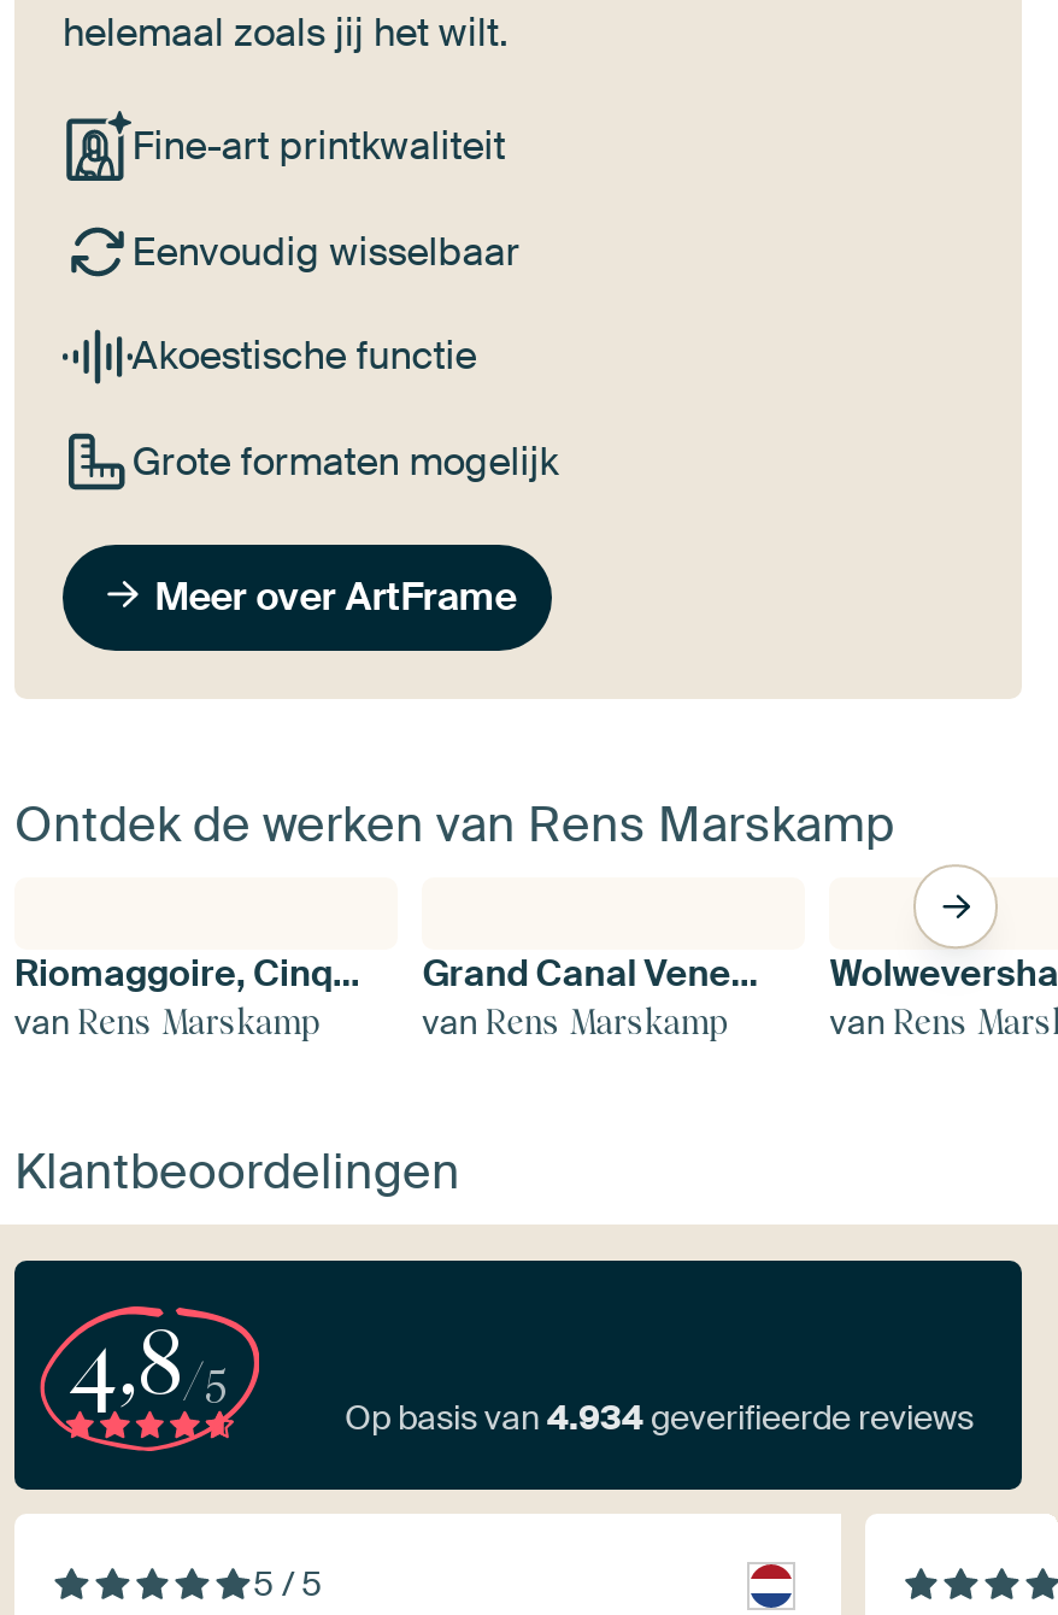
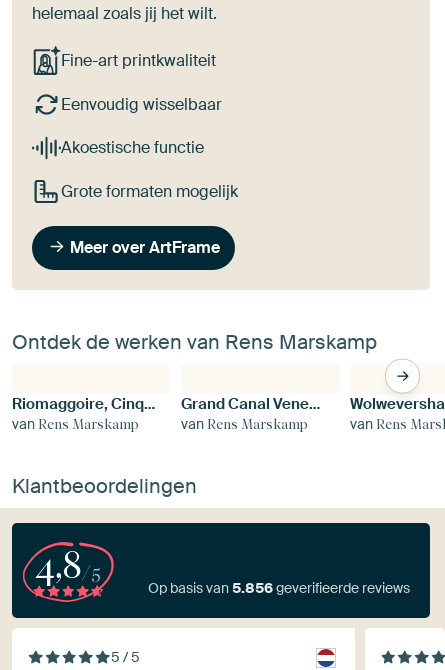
- Op basis van 4.934 geverifieerde reviews
+ Op basis van 5.856 geverifieerde reviews
